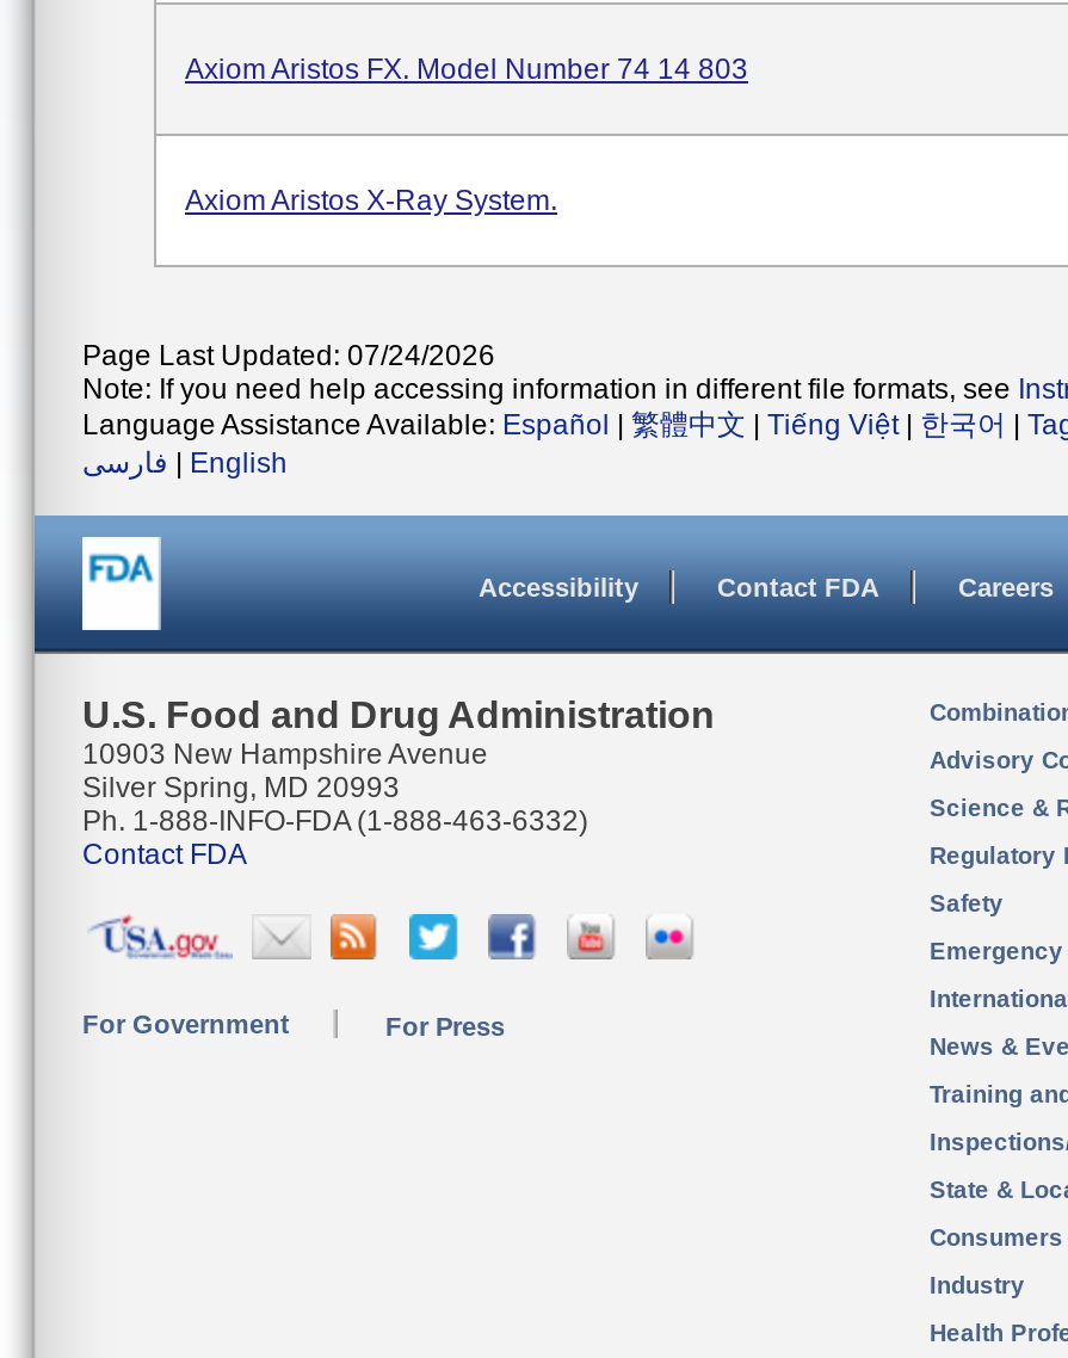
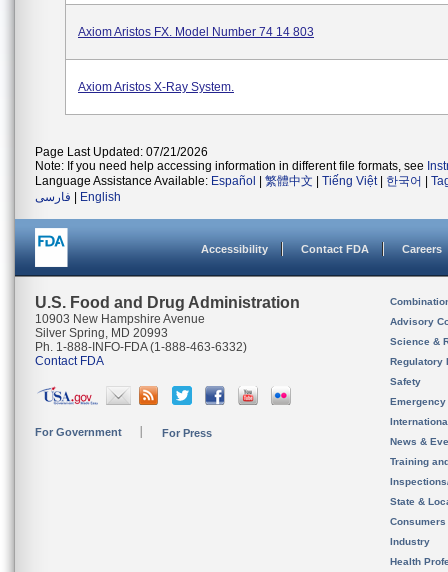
- Page Last Updated: 07/24/2026
+ Page Last Updated: 07/21/2026
